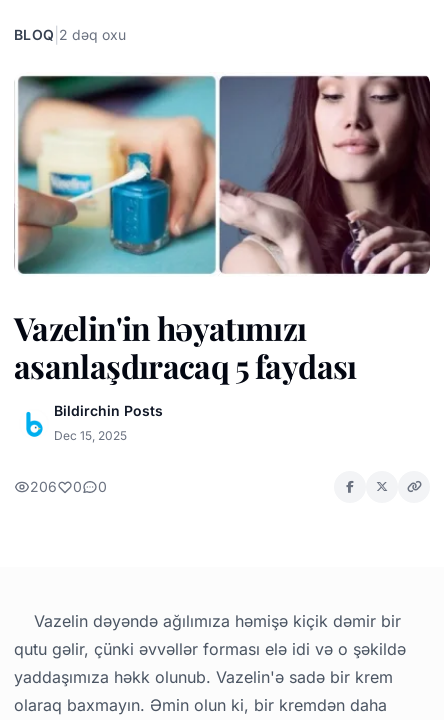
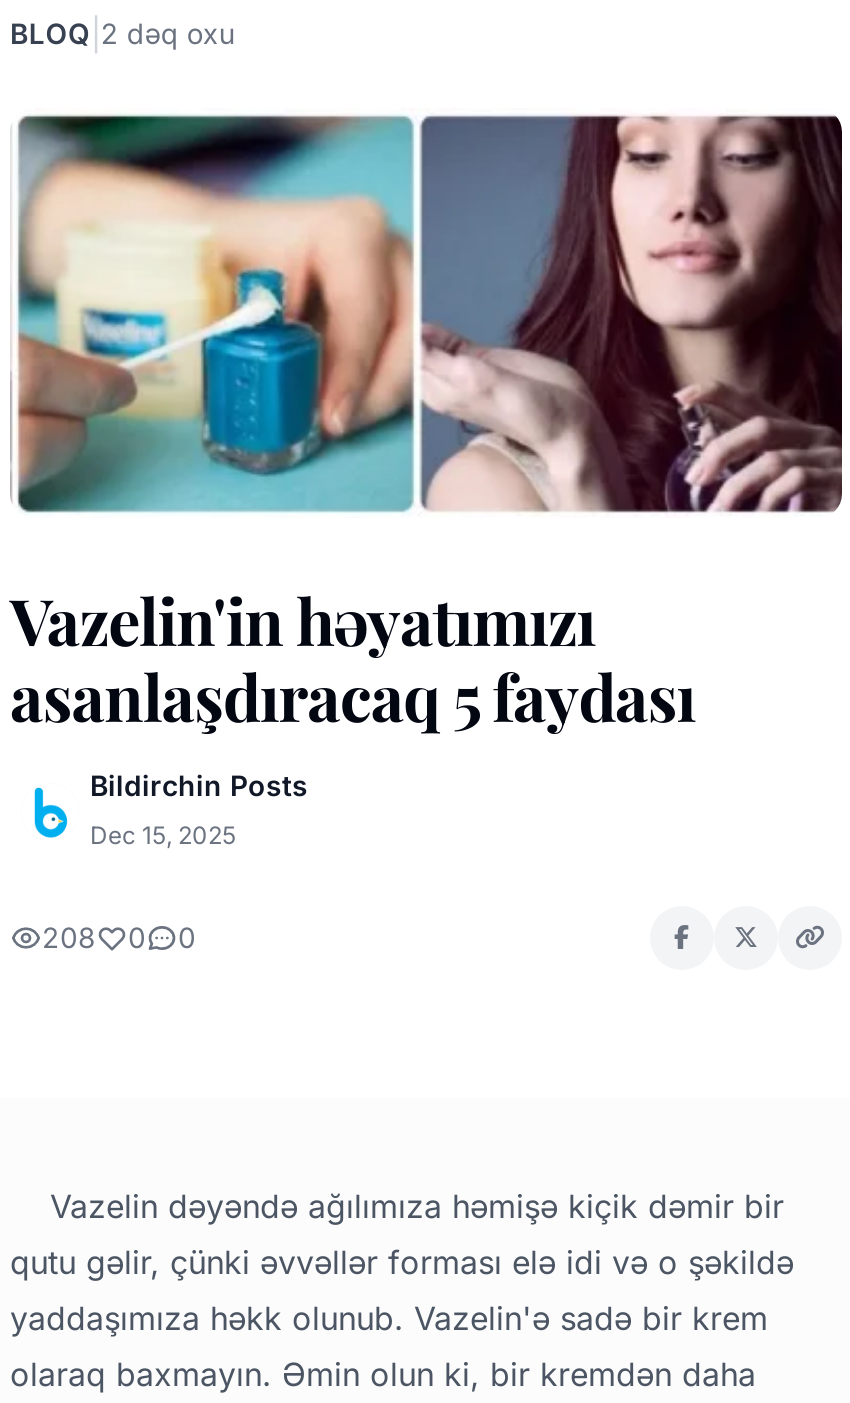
- 206 0 0
+ 208 0 0
